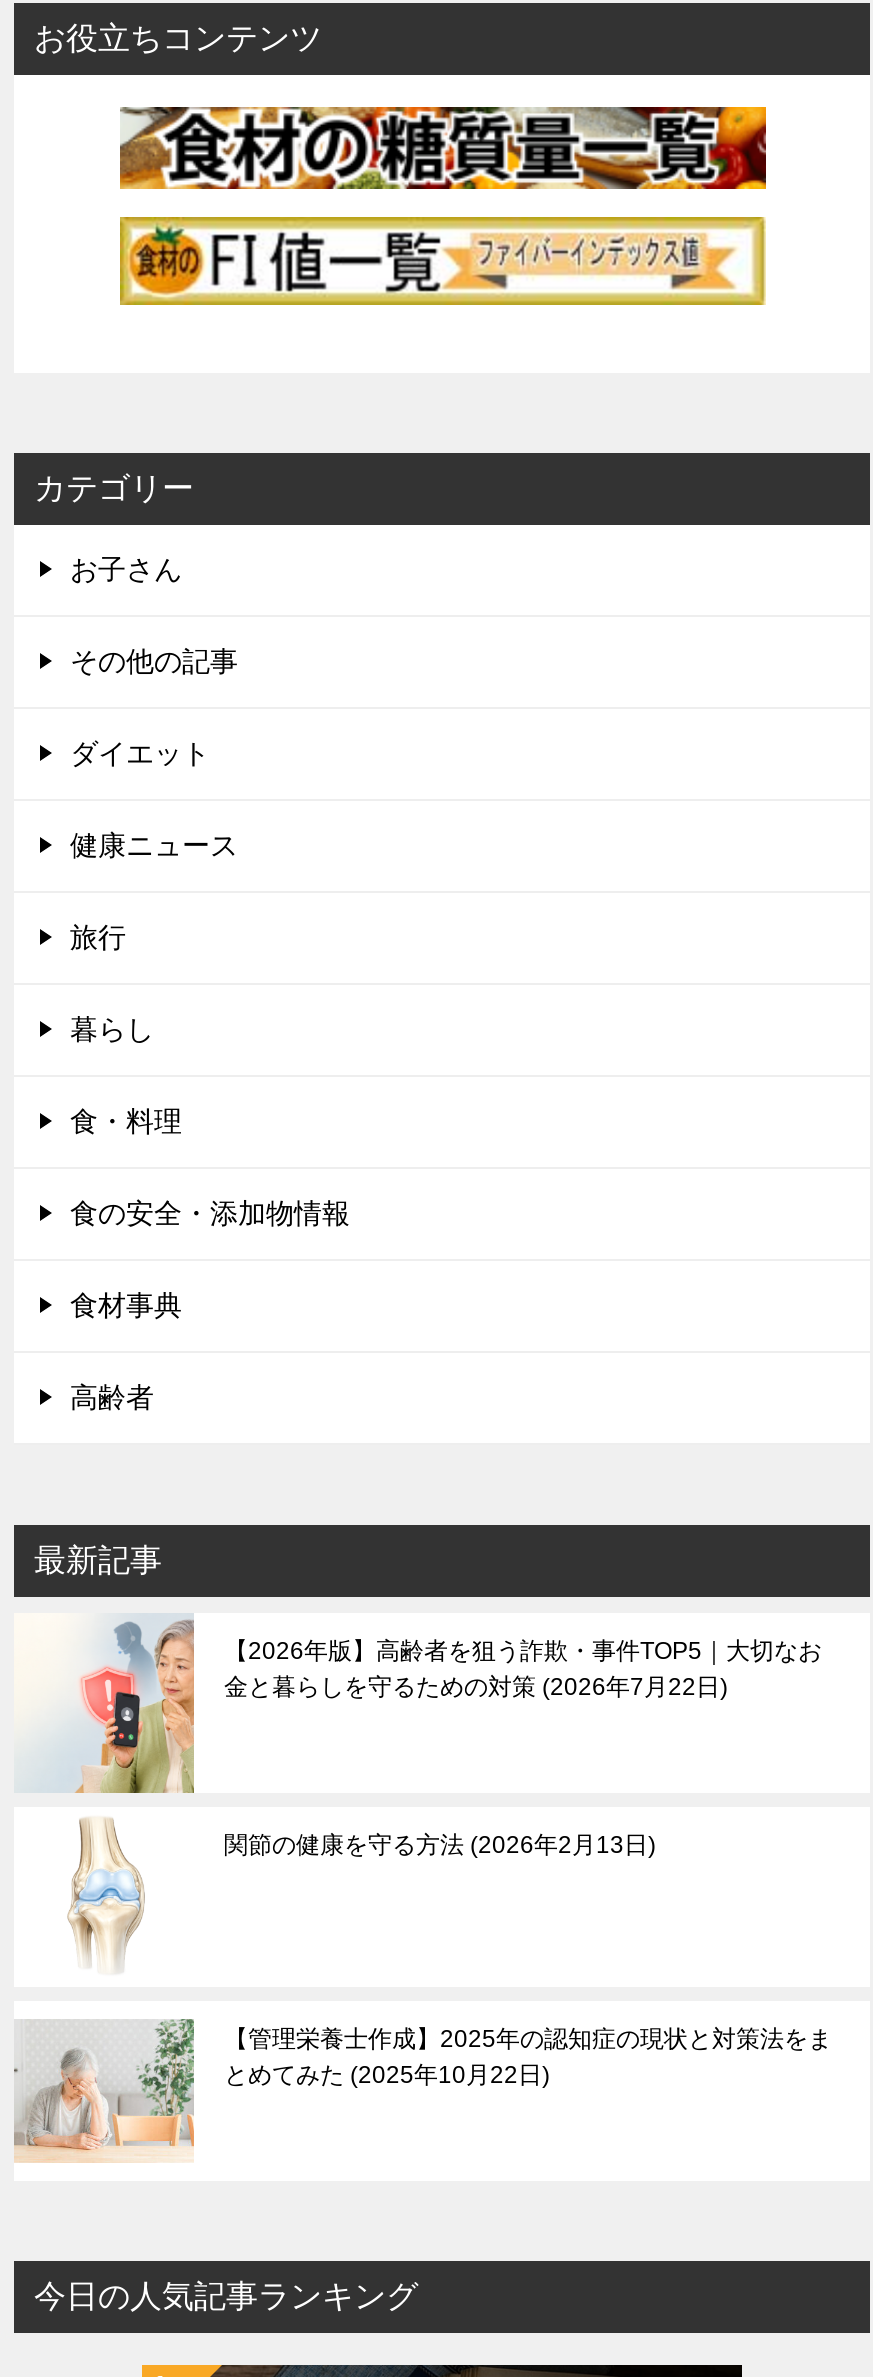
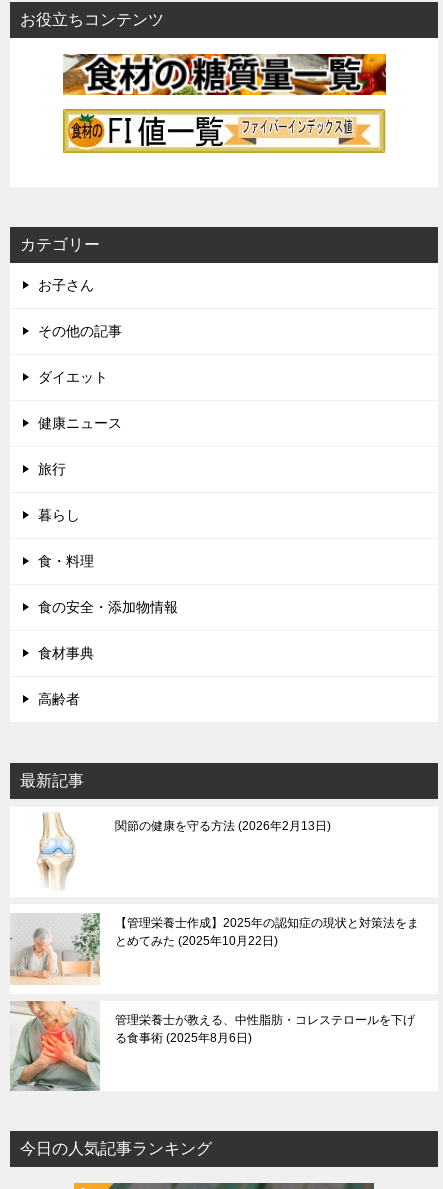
- [image]
- 【2026年版】高齢者を狙う詐欺・事件TOP5｜大切なお
- 金と暮らしを守るための対策 2026年7月22日

moved up: [image] | 関節の健康を守る方法 2026年2月13日 | 【管理栄養士作成】2025年の認知症の現状と対策法をま | とめてみた 2025年10月22日

moved up: [image]

+ [image]
+ 管理栄養士が教える、中性脂肪・コレステロールを下げ
+ る食事術 2025年8月6日
